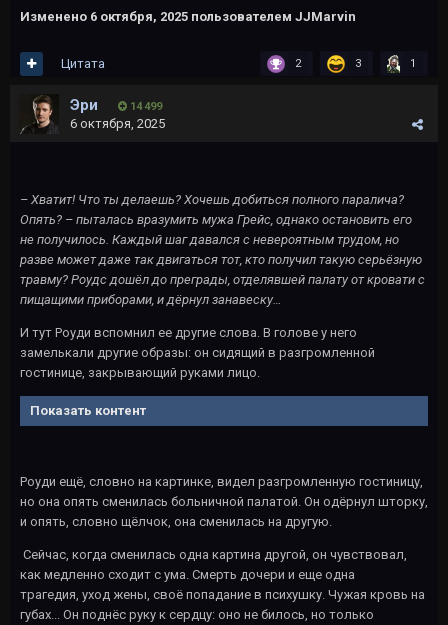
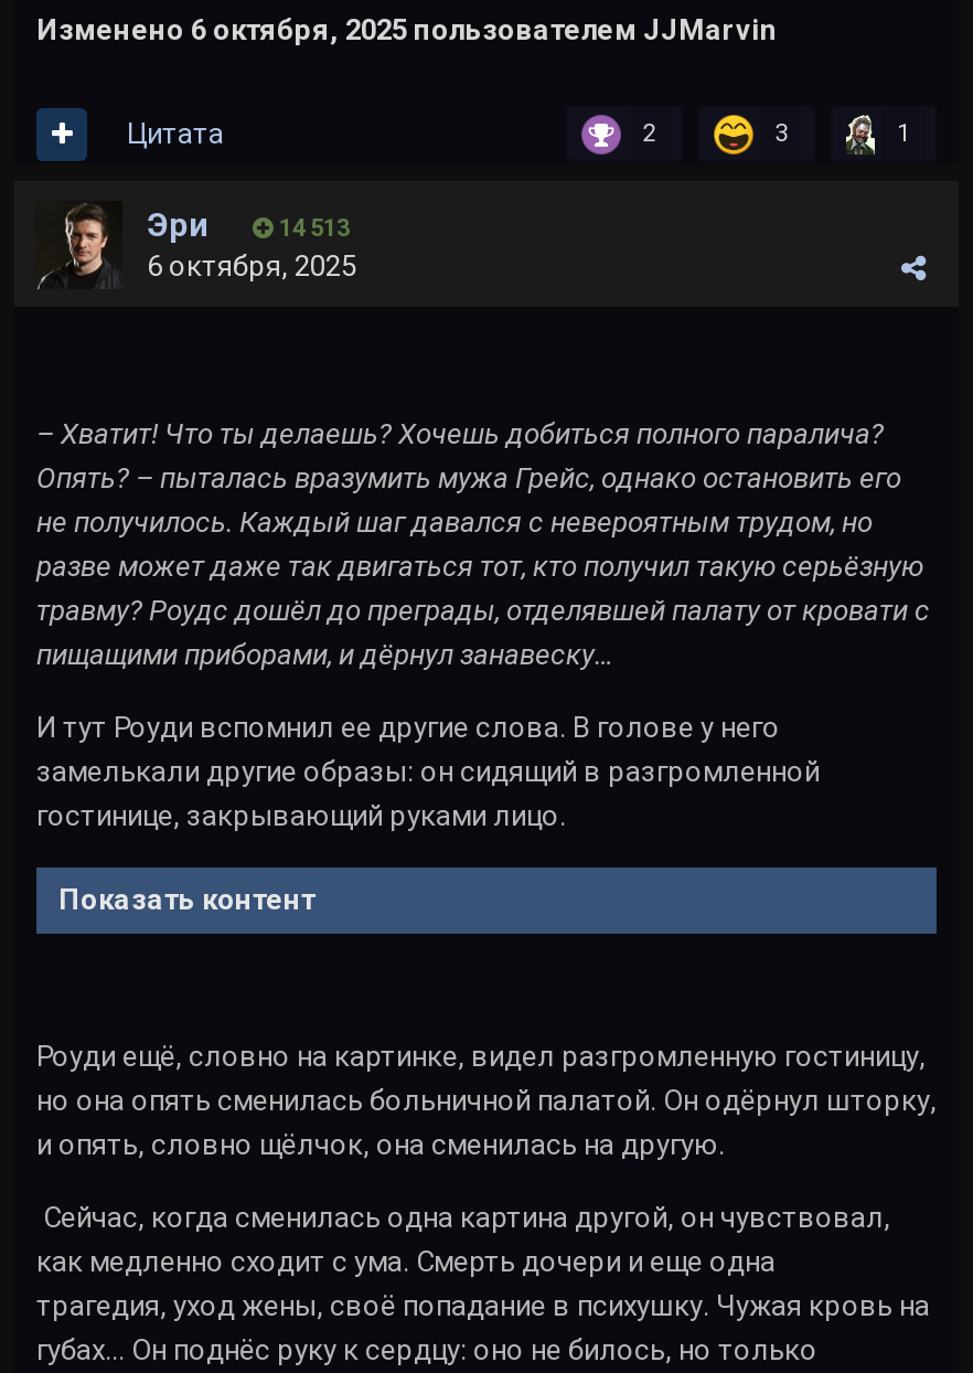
- 14 499
+ 14 513
